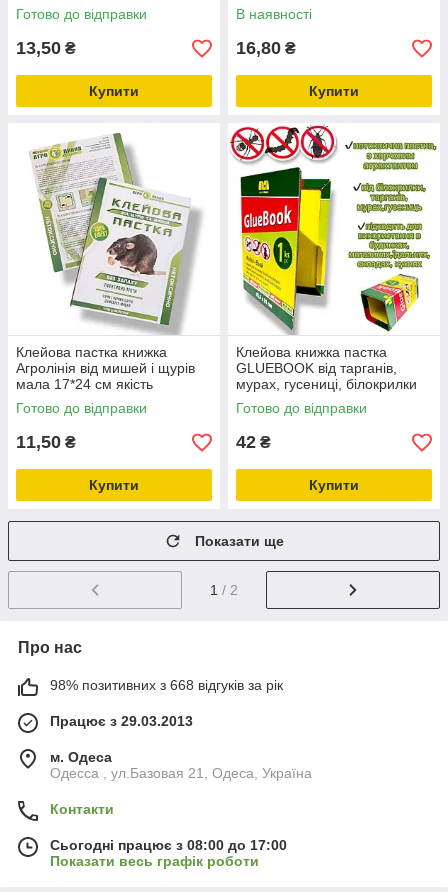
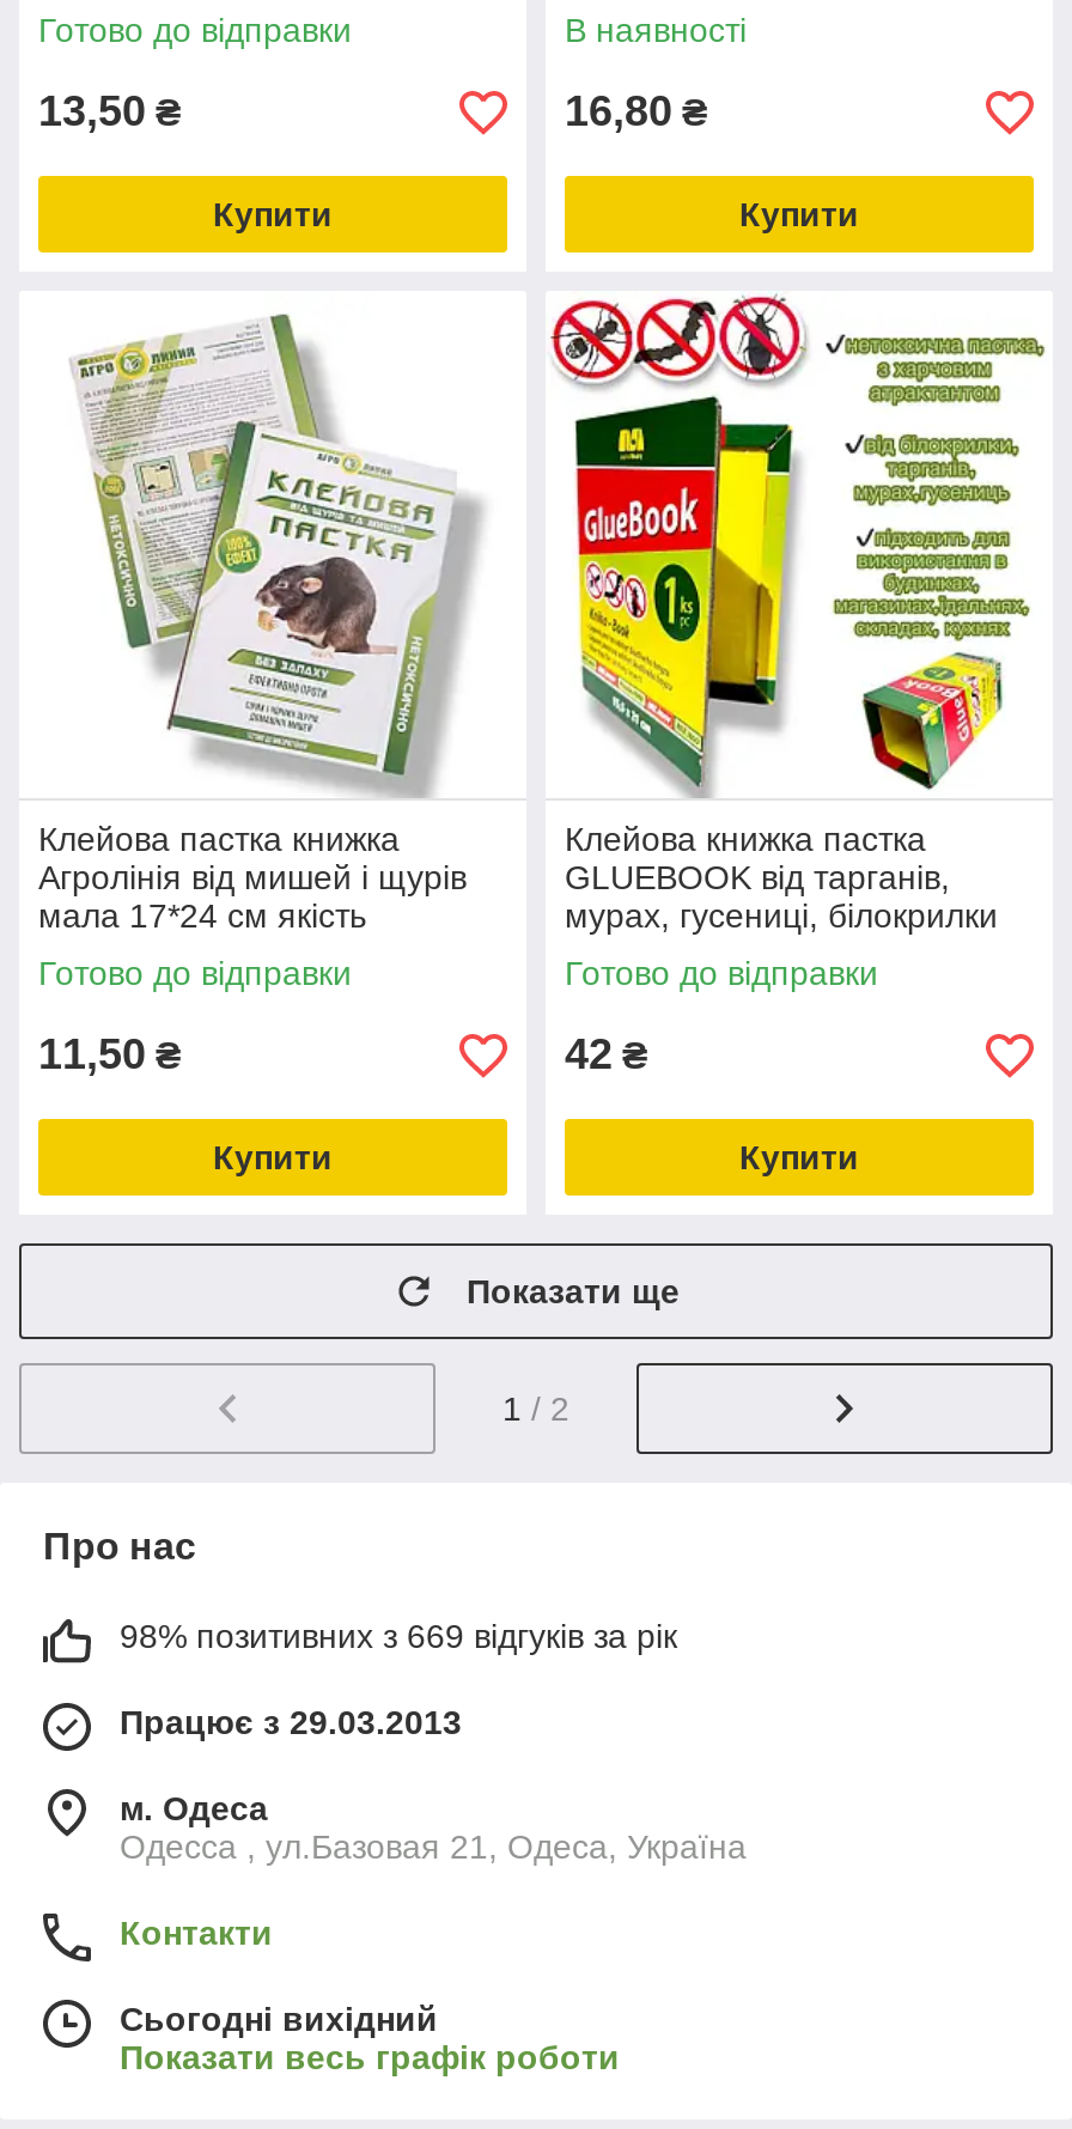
- 98% позитивних з 668 відгуків за рік
+ 98% позитивних з 669 відгуків за рік

- Сьогодні працює з 08:00 до 17:00
+ Сьогодні вихідний
